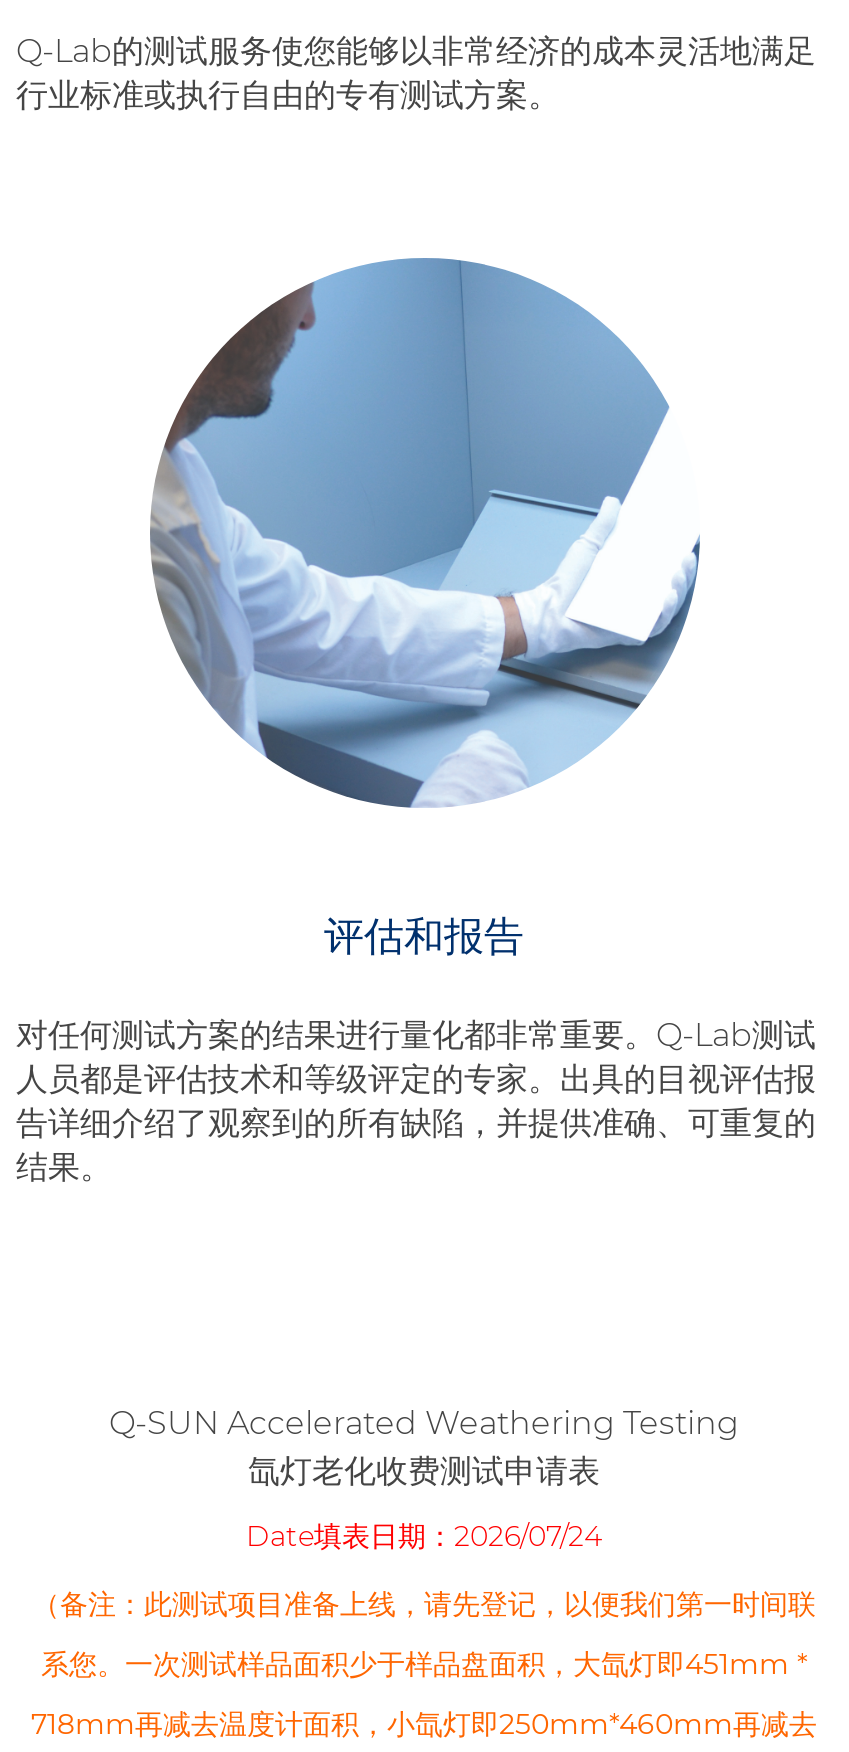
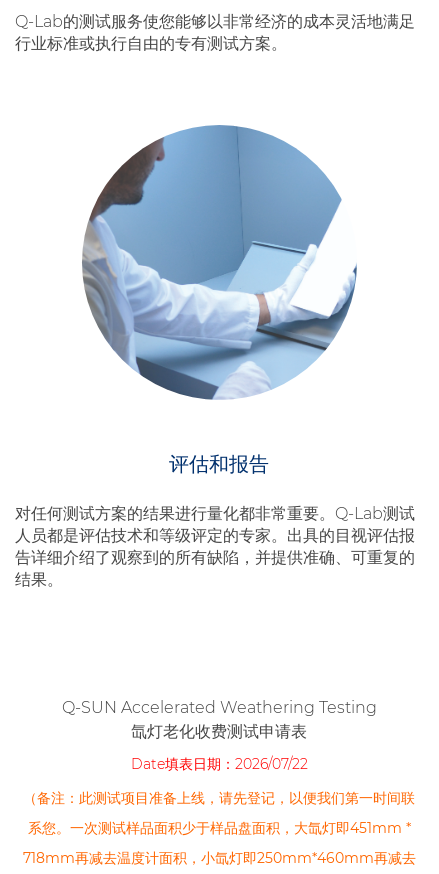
- Date填表日期：2026/07/24
+ Date填表日期：2026/07/22
